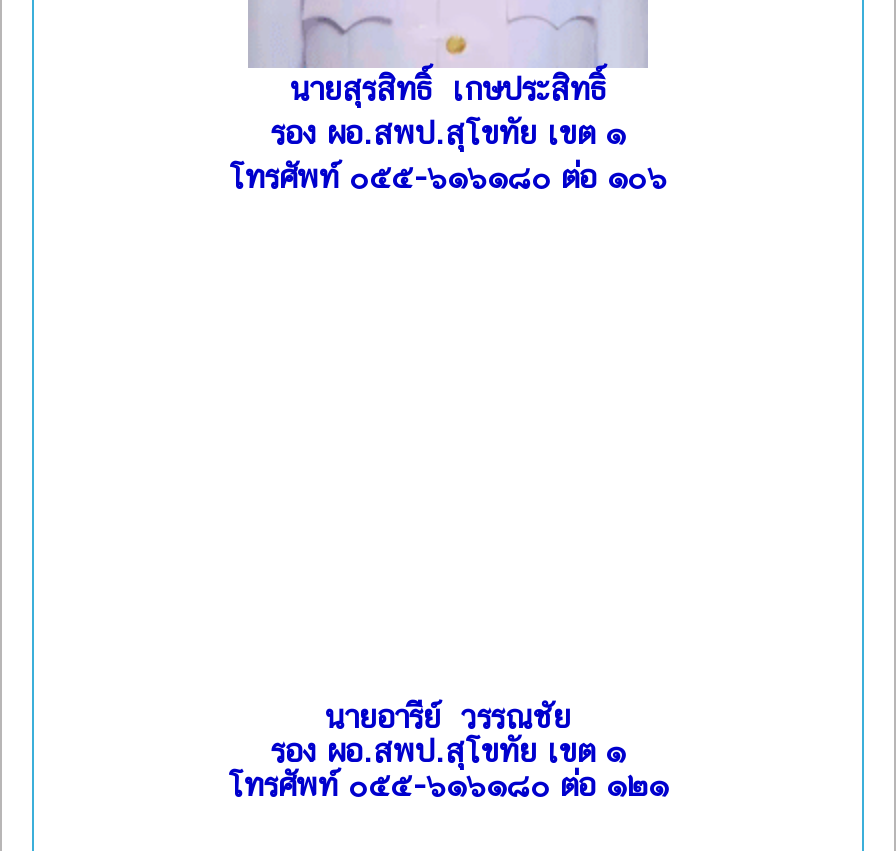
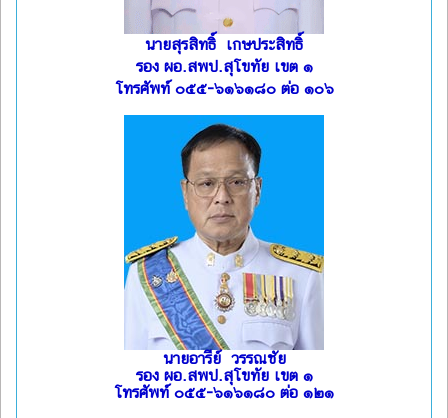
+ [image]
